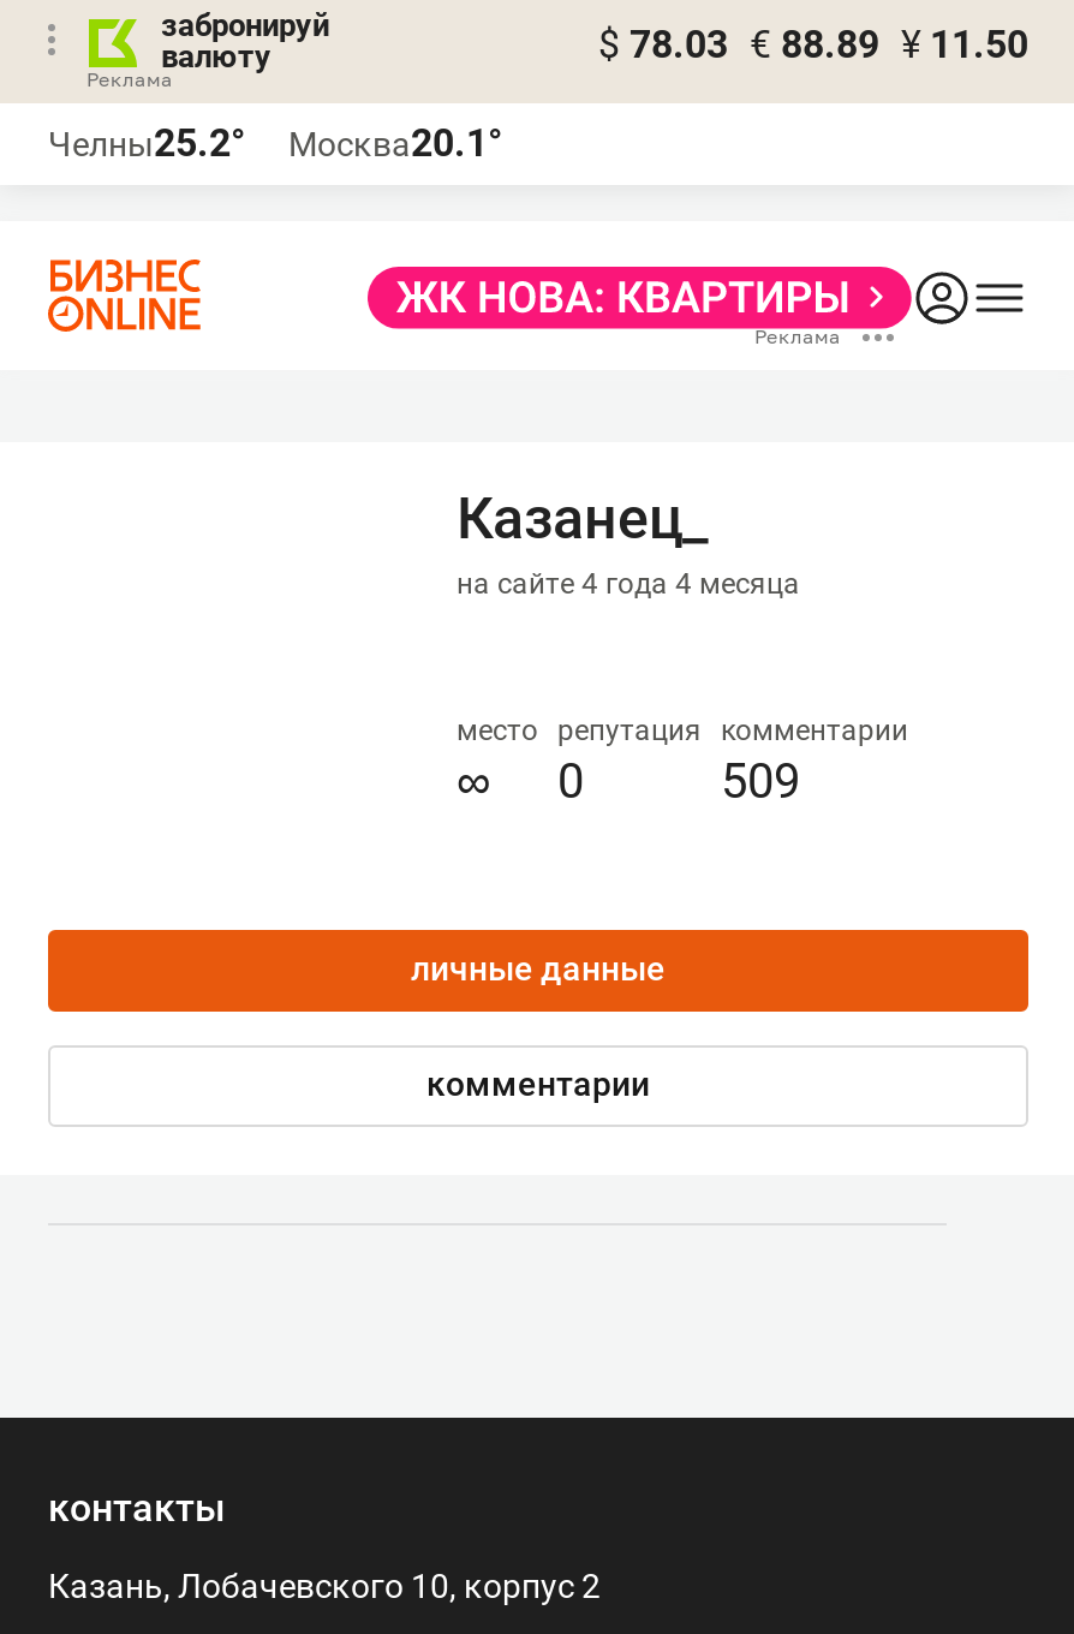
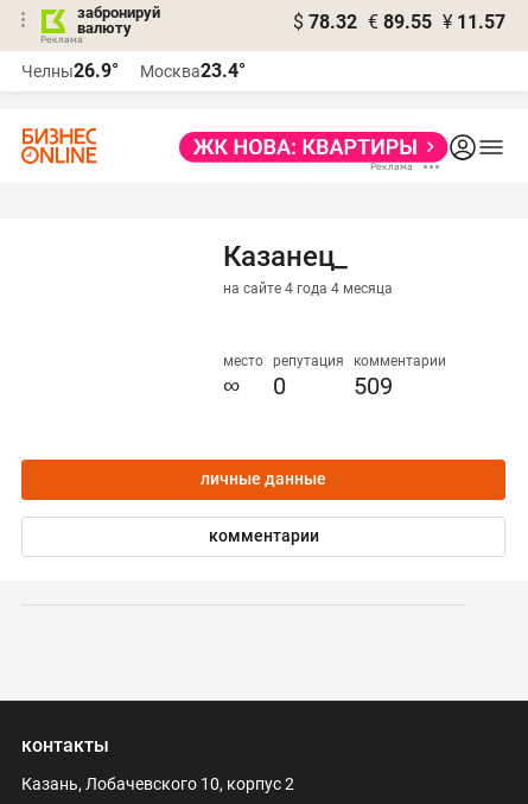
- $ 78.03 € 88.89 ¥ 11.50
+ $ 78.32 € 89.55 ¥ 11.57

- Челны25.2°
+ Челны26.9°

- Москва20.1°
+ Москва23.4°
